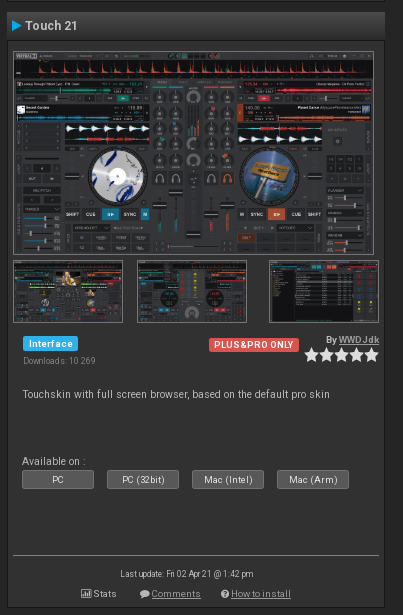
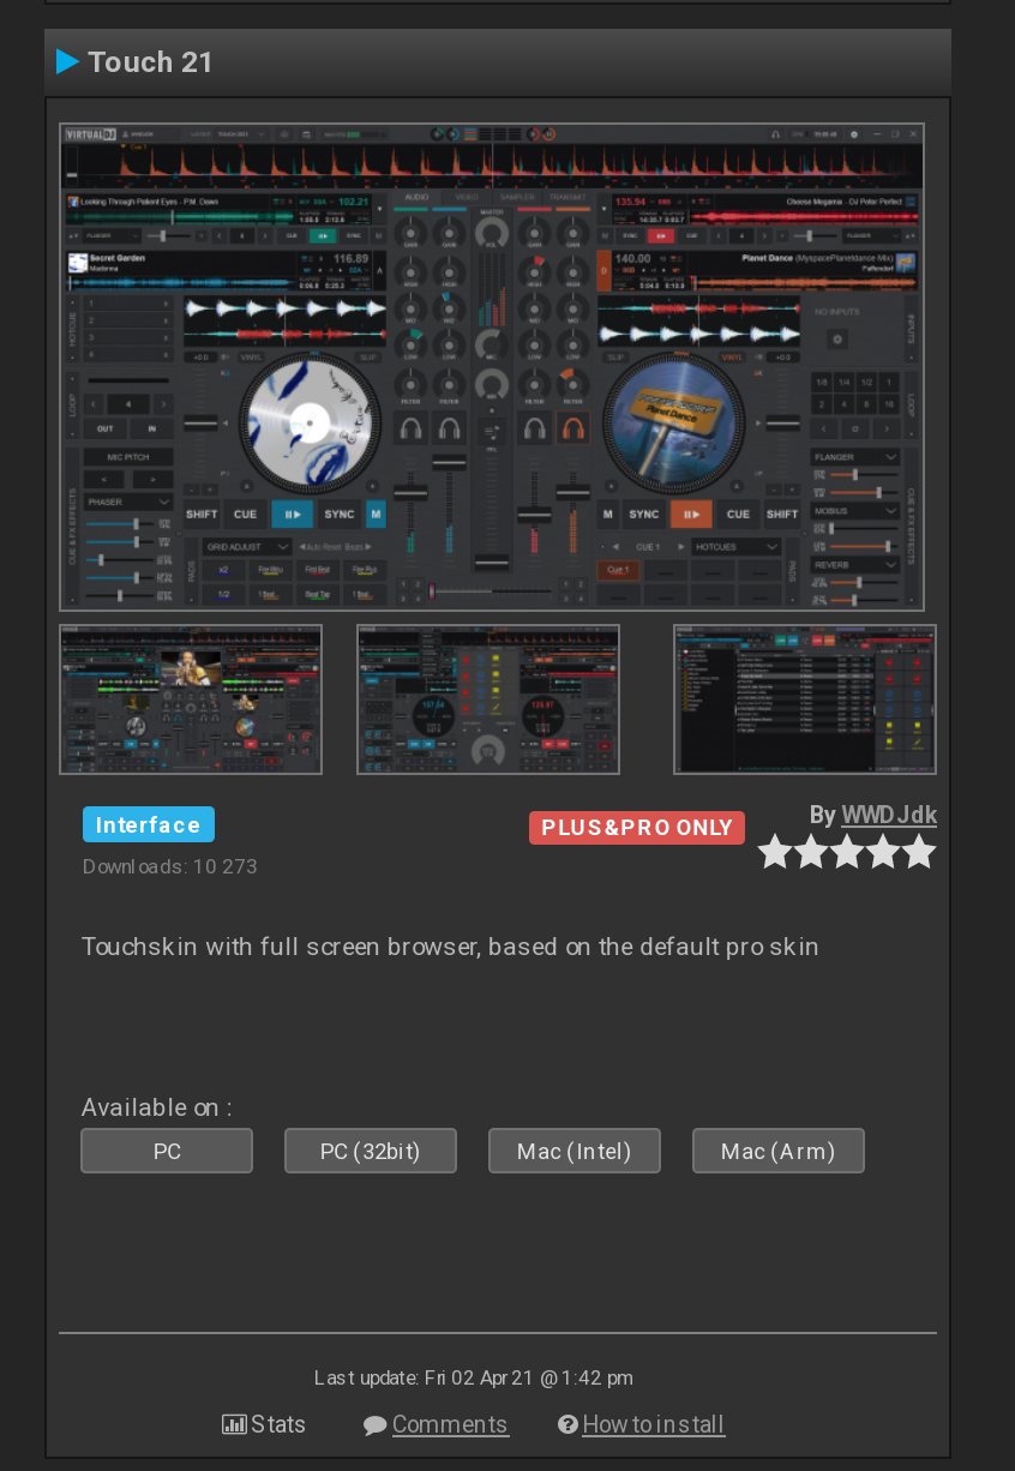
- Downloads: 10 269
+ Downloads: 10 273
